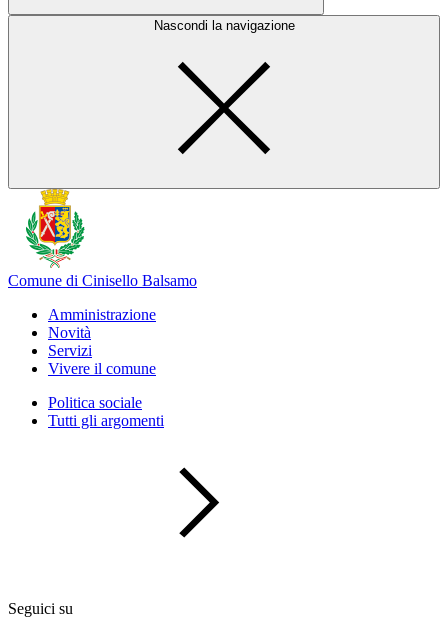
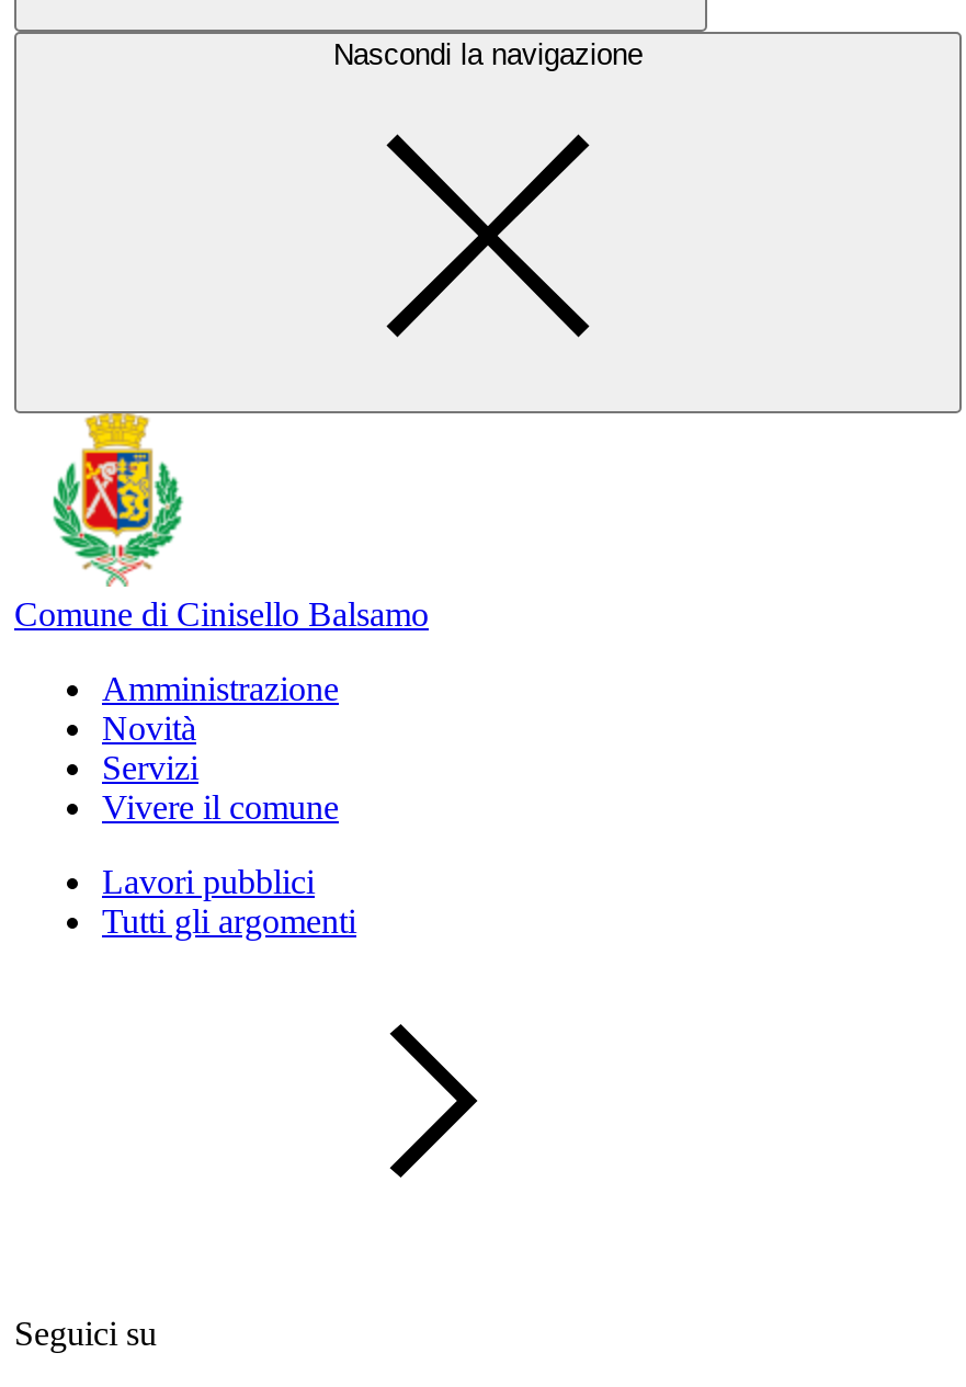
- Politica sociale
+ Lavori pubblici
